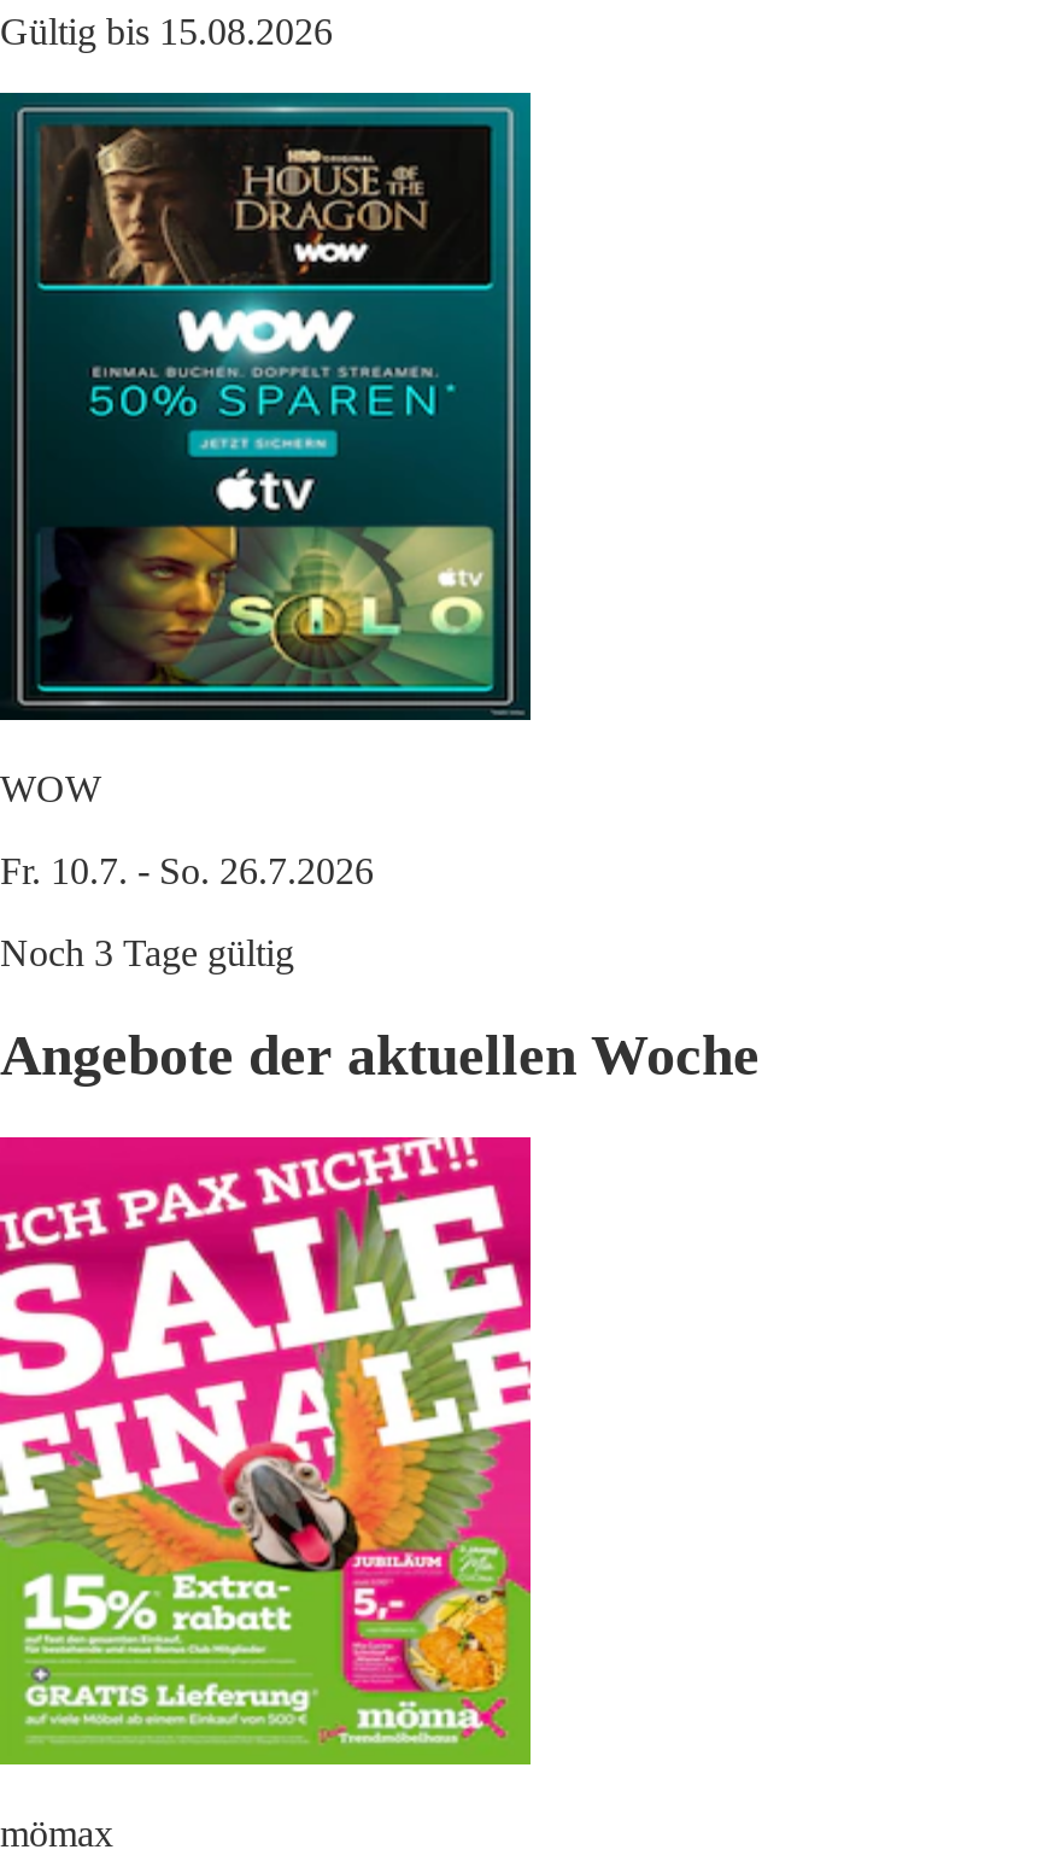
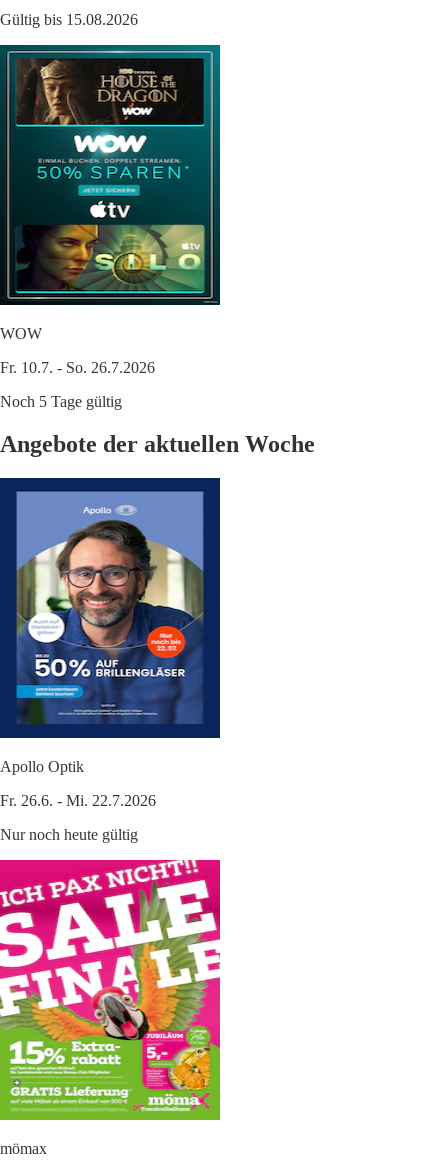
- Noch 3 Tage gültig
+ Noch 5 Tage gültig

+ [image]
+ Apollo Optik
+ Fr. 26.6. - Mi. 22.7.2026
+ Nur noch heute gültig
